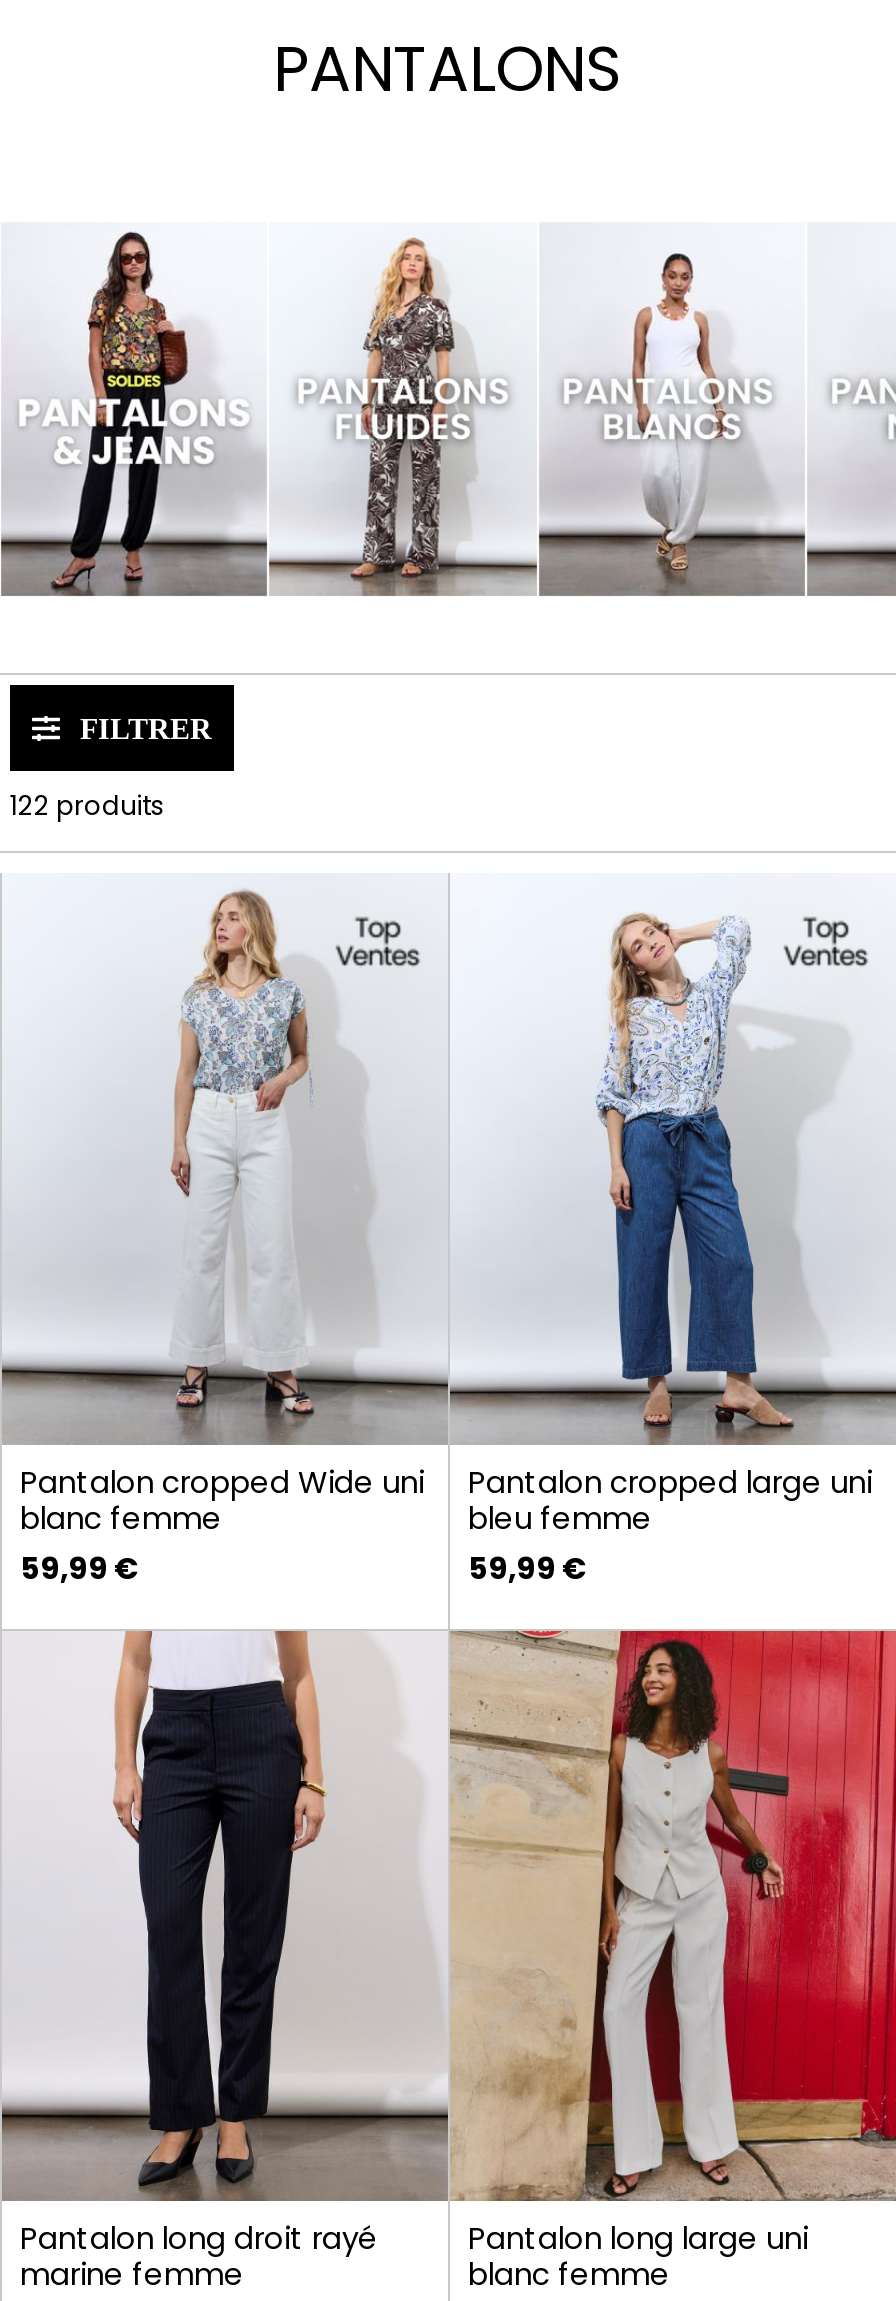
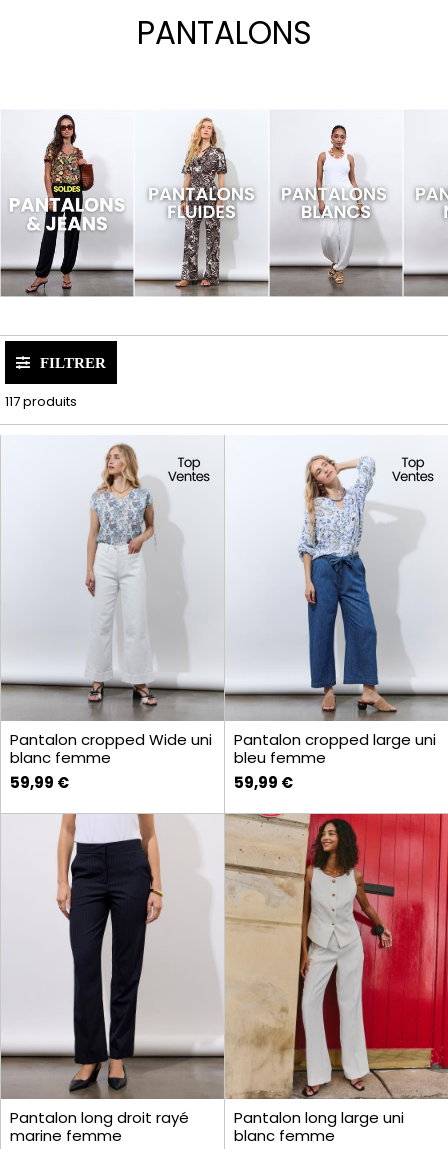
- 122 produits
+ 117 produits
